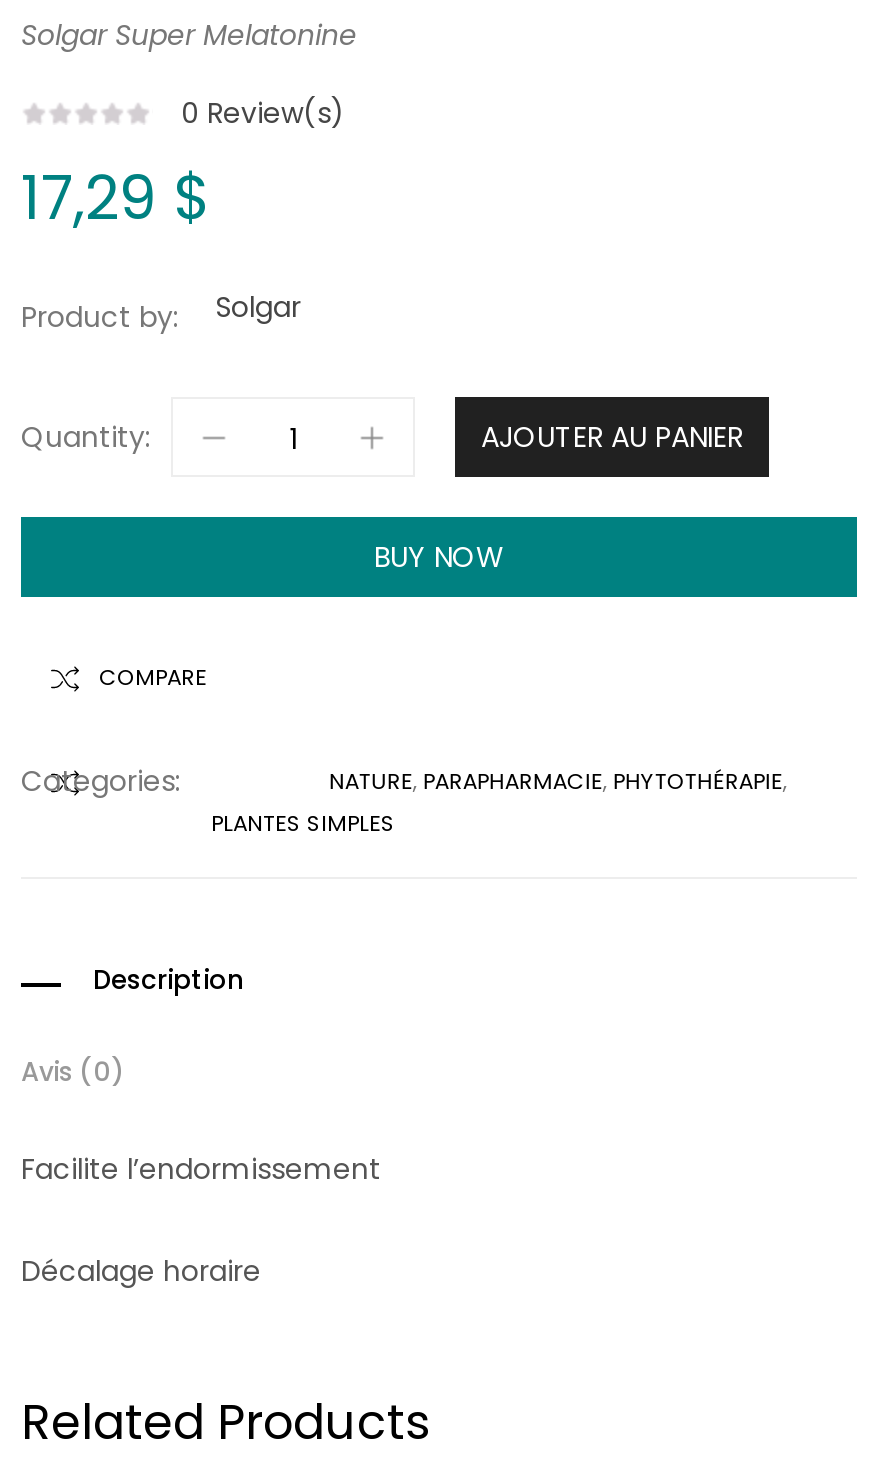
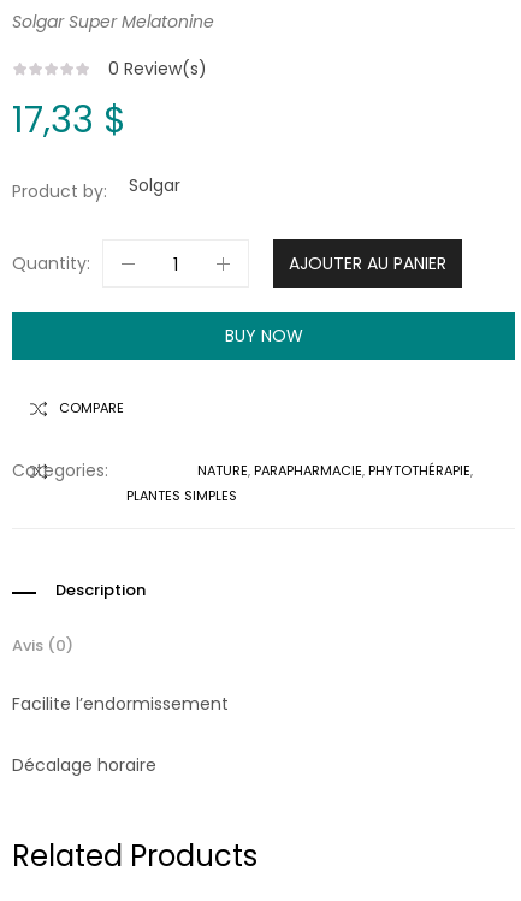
- 17,29 $
+ 17,33 $
